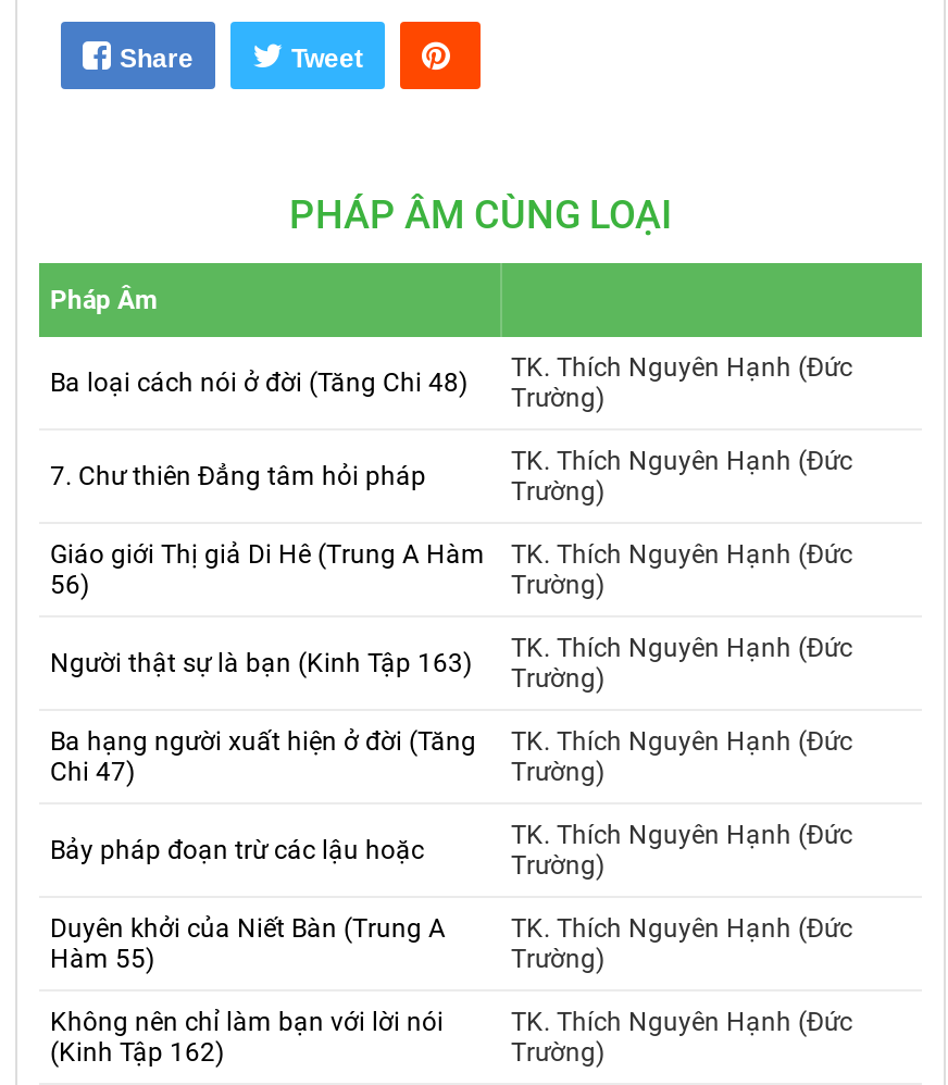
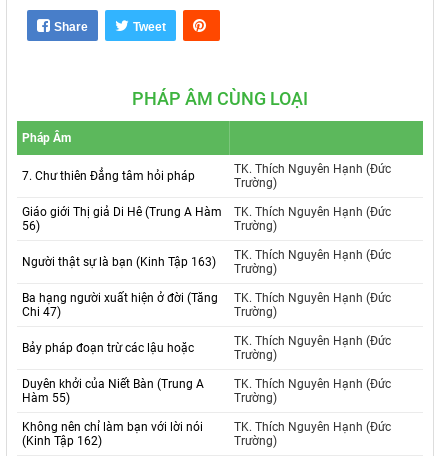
- Ba loại cách nói ở đời (Tăng Chi 48)
- TK. Thích Nguyên Hạnh (Đức
- Trường)
